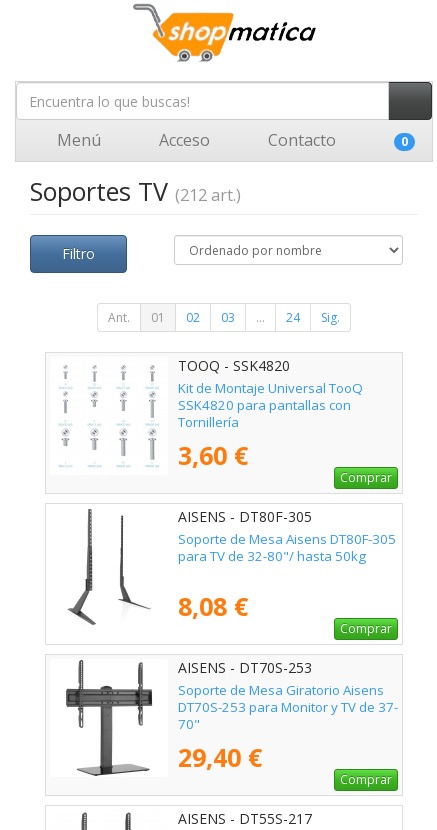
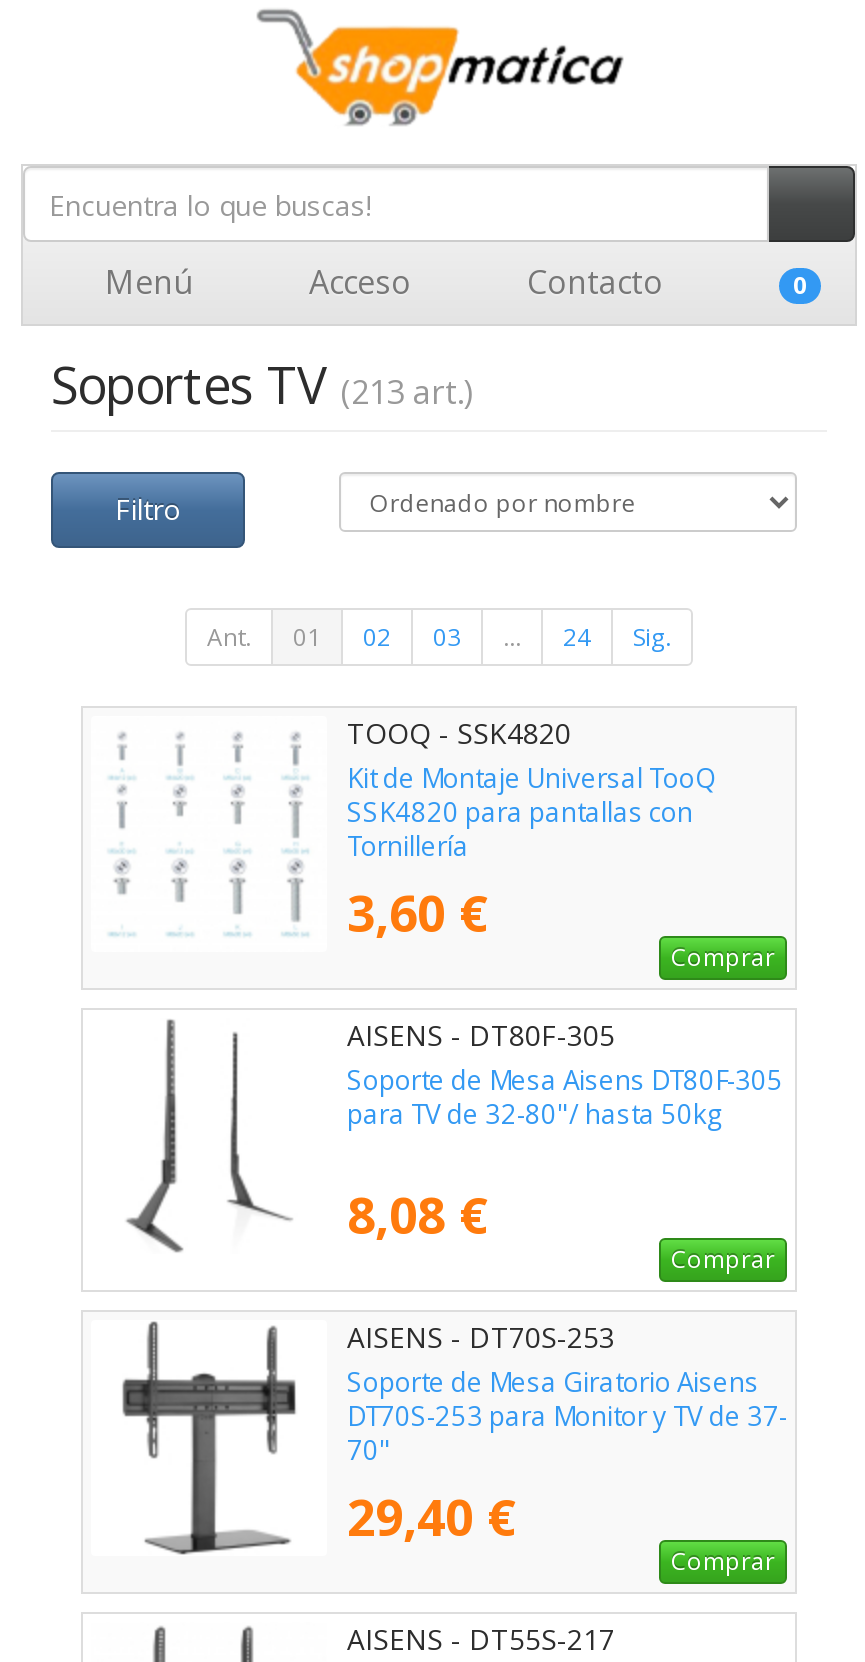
- Soportes TV (212 art.)
+ Soportes TV (213 art.)
